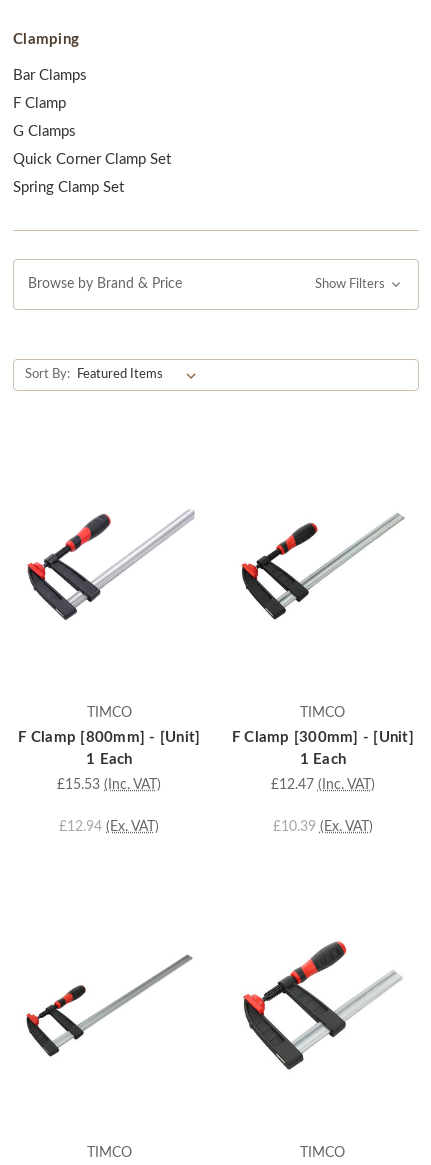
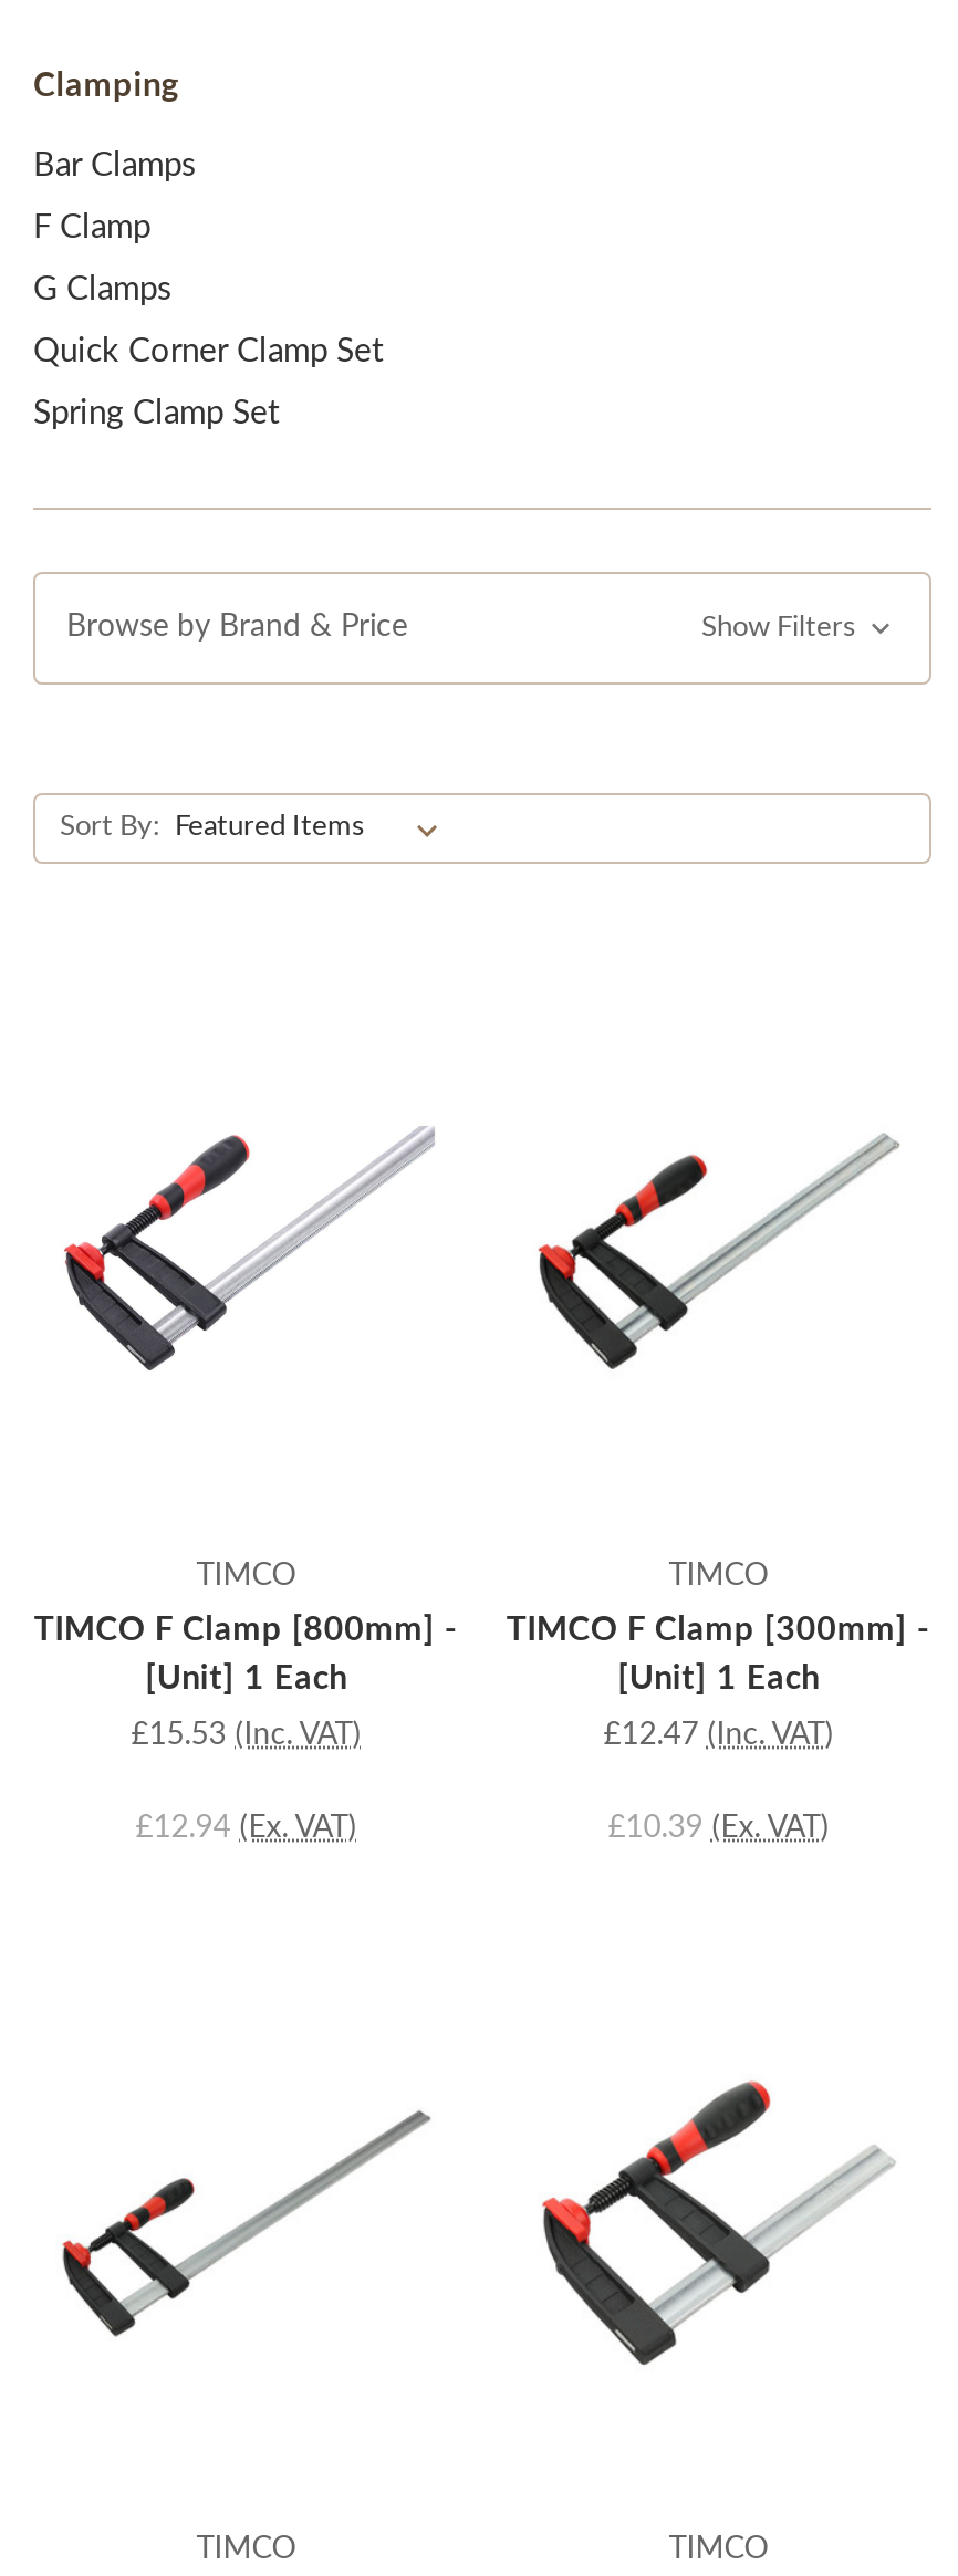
- F Clamp [800mm] - [Unit]
+ TIMCO F Clamp [800mm] -

- F Clamp [300mm] - [Unit]
+ TIMCO F Clamp [300mm] -

- 1 Each
+ [Unit] 1 Each

- 1 Each
+ [Unit] 1 Each
